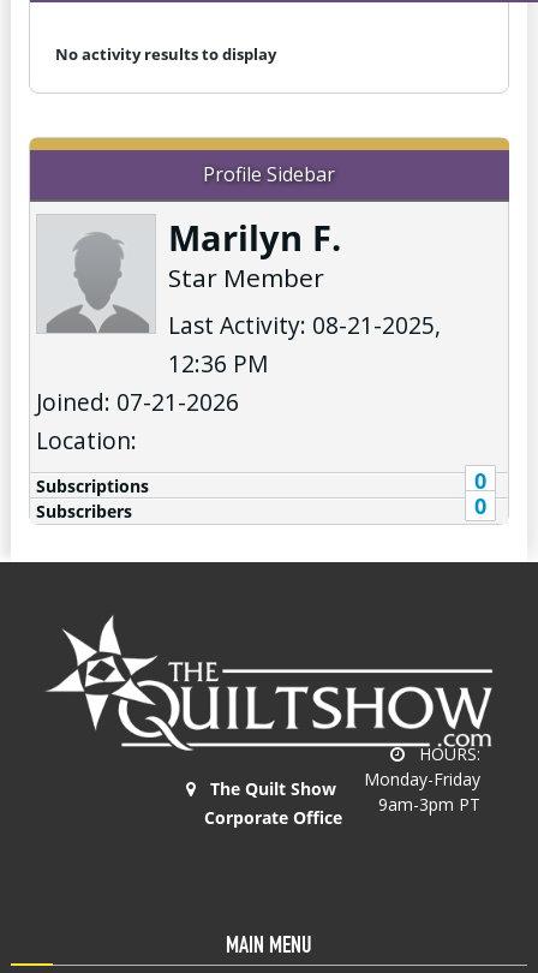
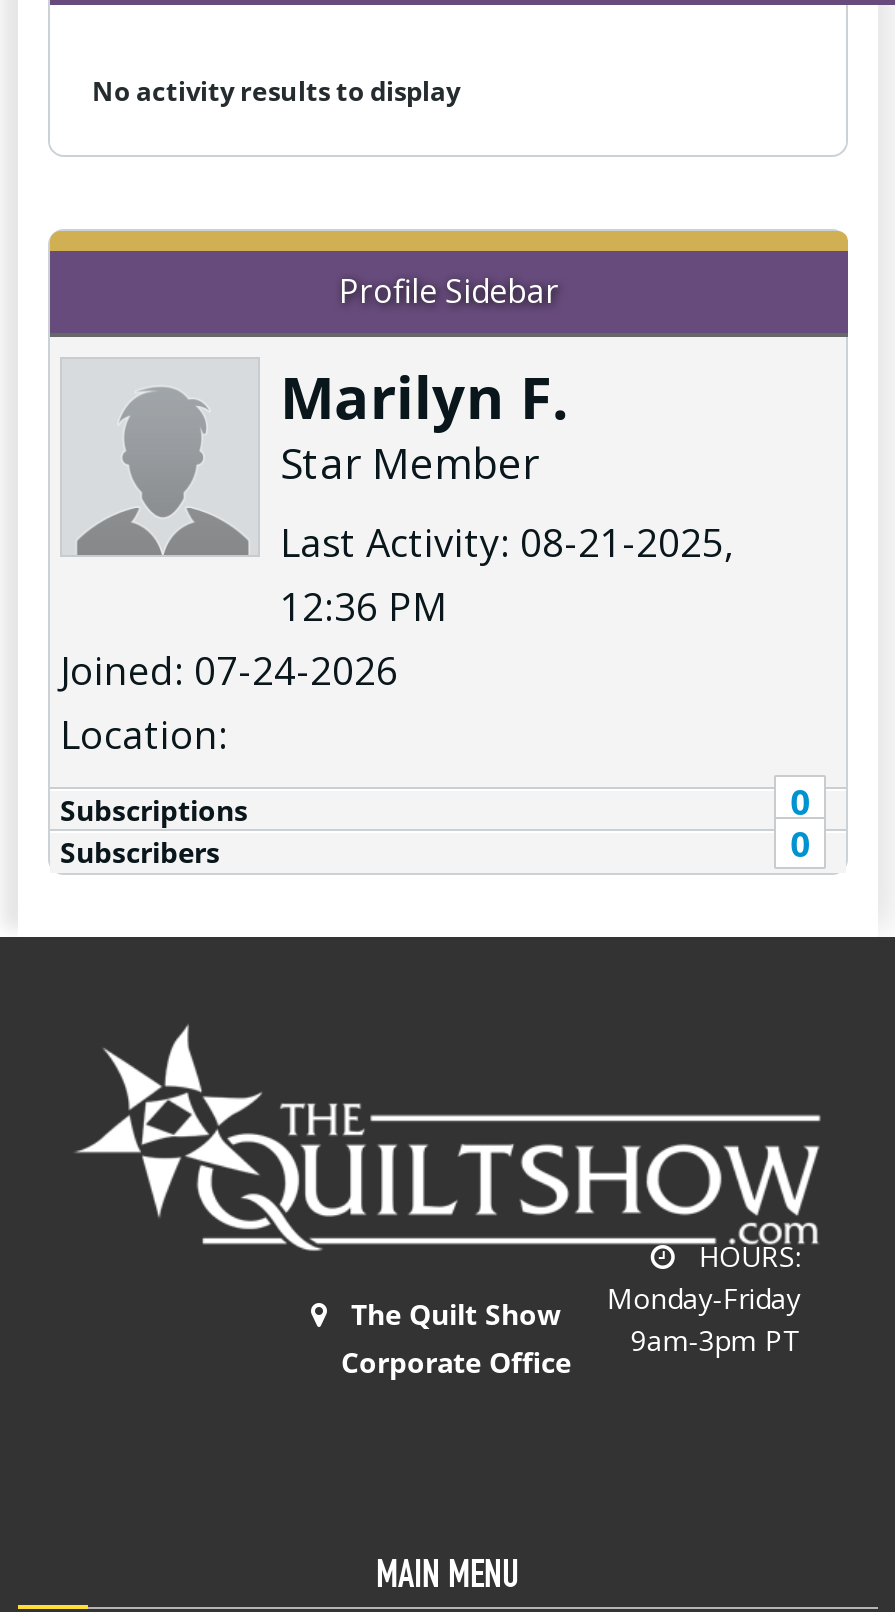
- Joined: 07-21-2026
+ Joined: 07-24-2026
